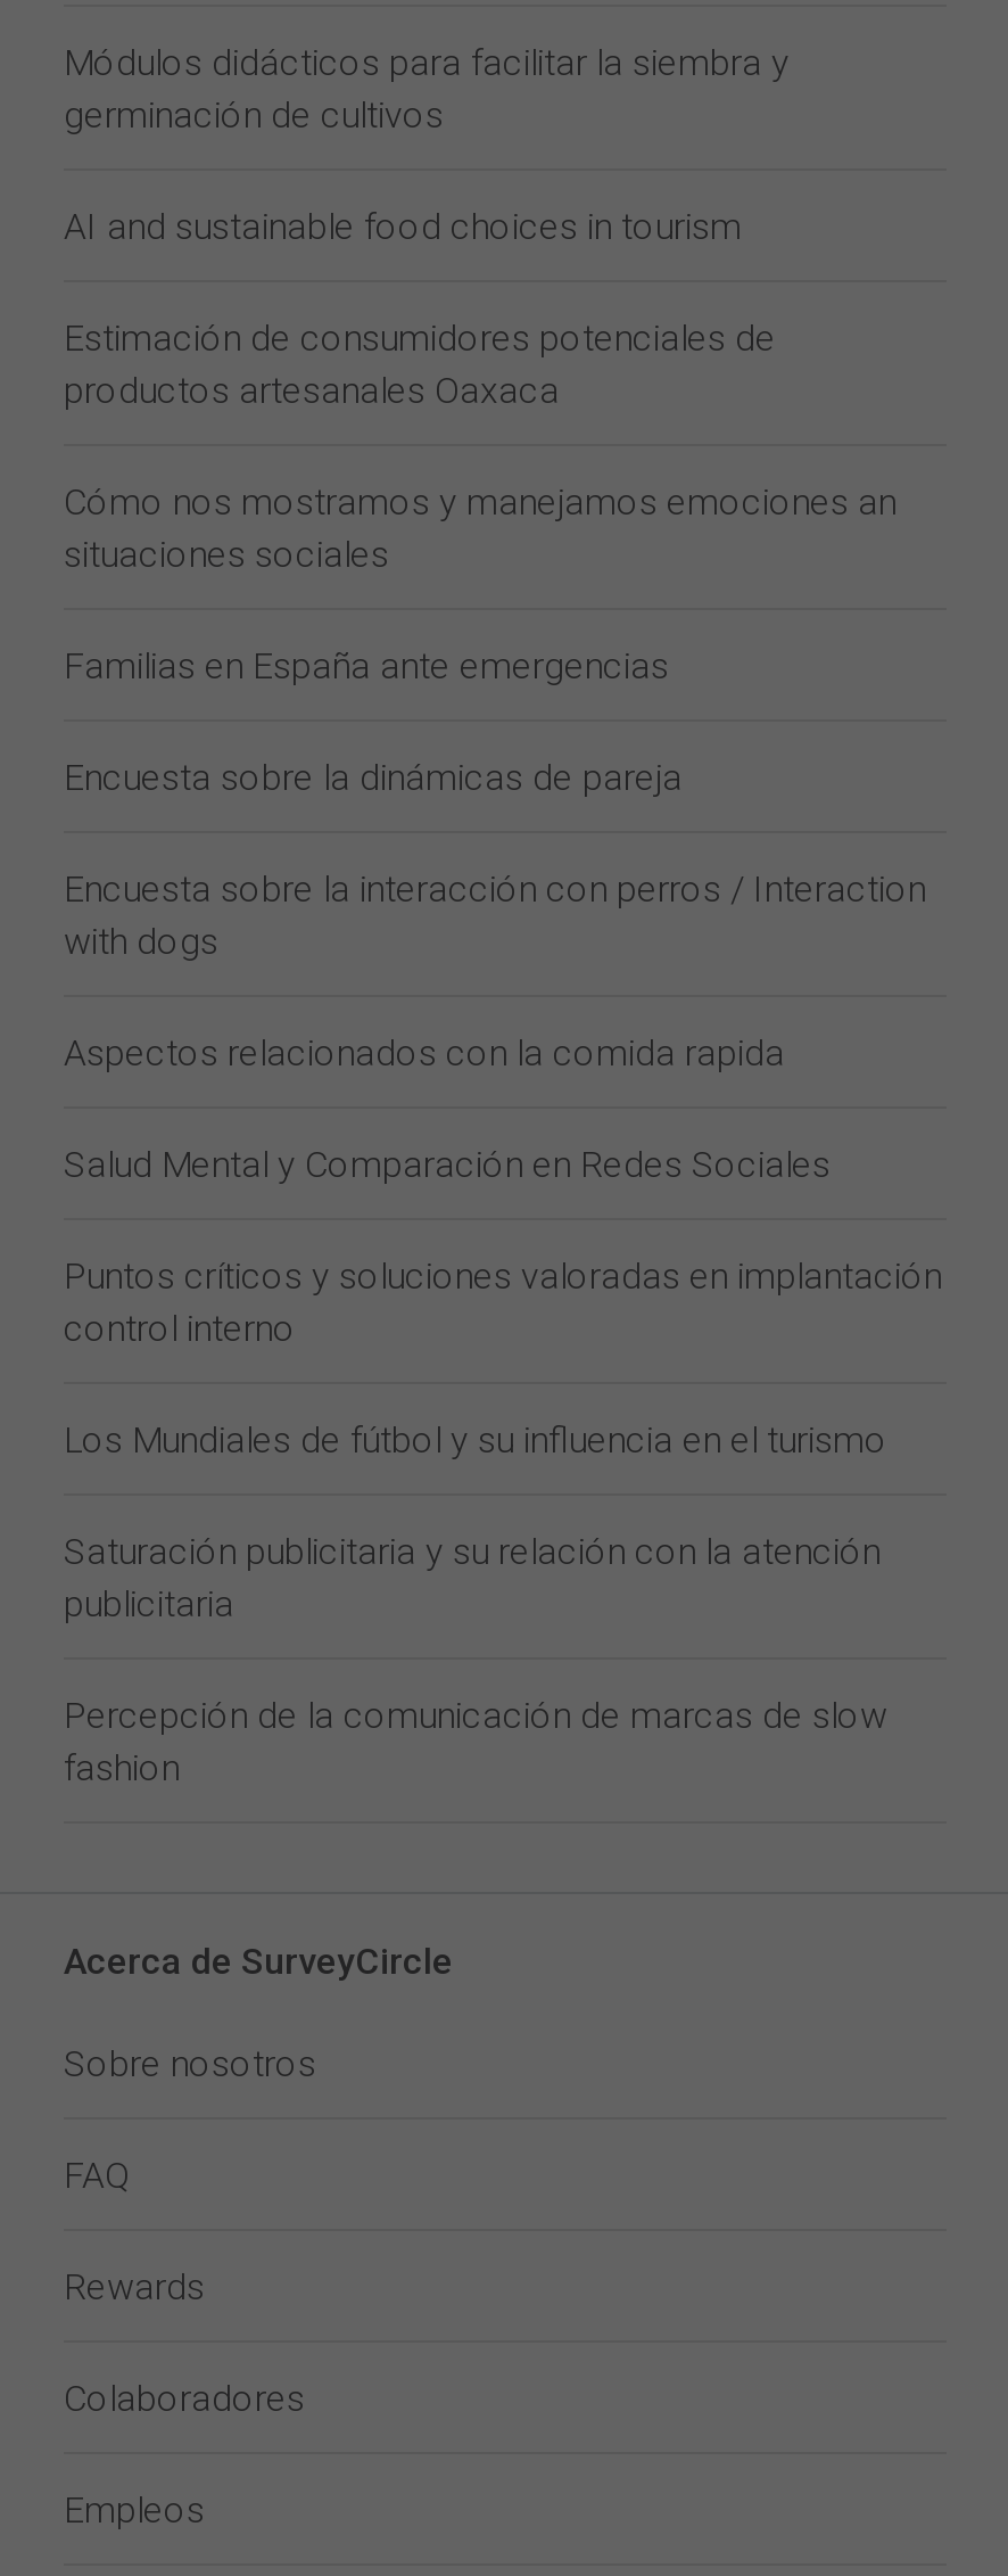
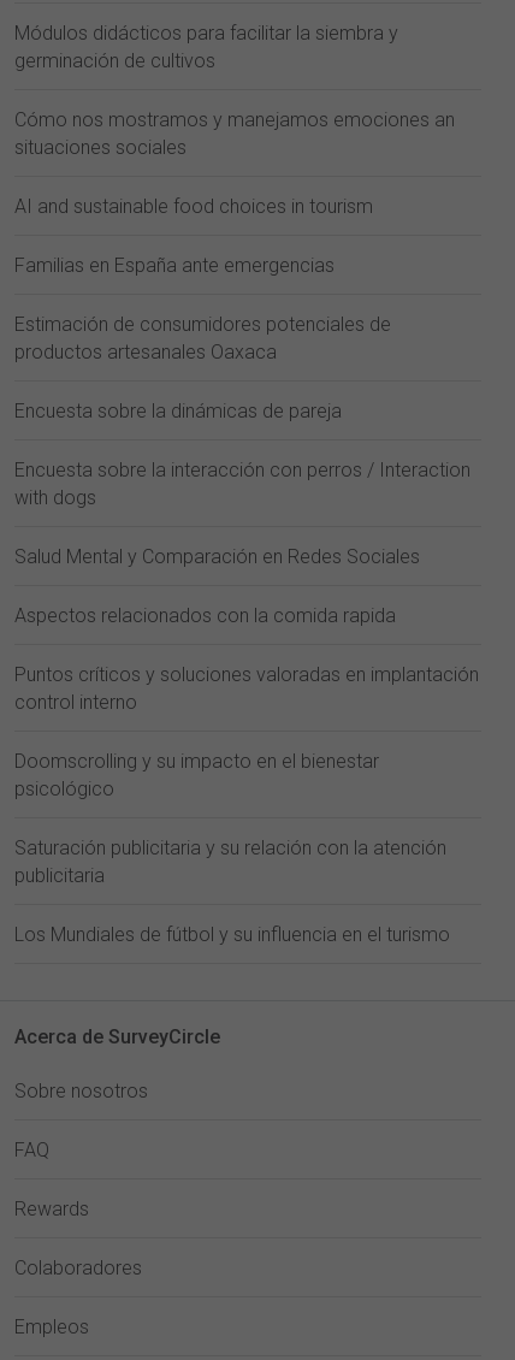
moved down: AI and sustainable food choices in tourism

moved down: Estimación de consumidores potenciales de | productos artesanales Oaxaca

moved up: Cómo nos mostramos y manejamos emociones an | situaciones sociales

moved up: Familias en España ante emergencias

moved down: Aspectos relacionados con la comida rapida

moved up: Salud Mental y Comparación en Redes Sociales

+ Doomscrolling y su impacto en el bienestar
+ psicológico

moved down: Los Mundiales de fútbol y su influencia en el turismo

moved down: Saturación publicitaria y su relación con la atención | publicitaria

- Percepción de la comunicación de marcas de slow
- fashion
